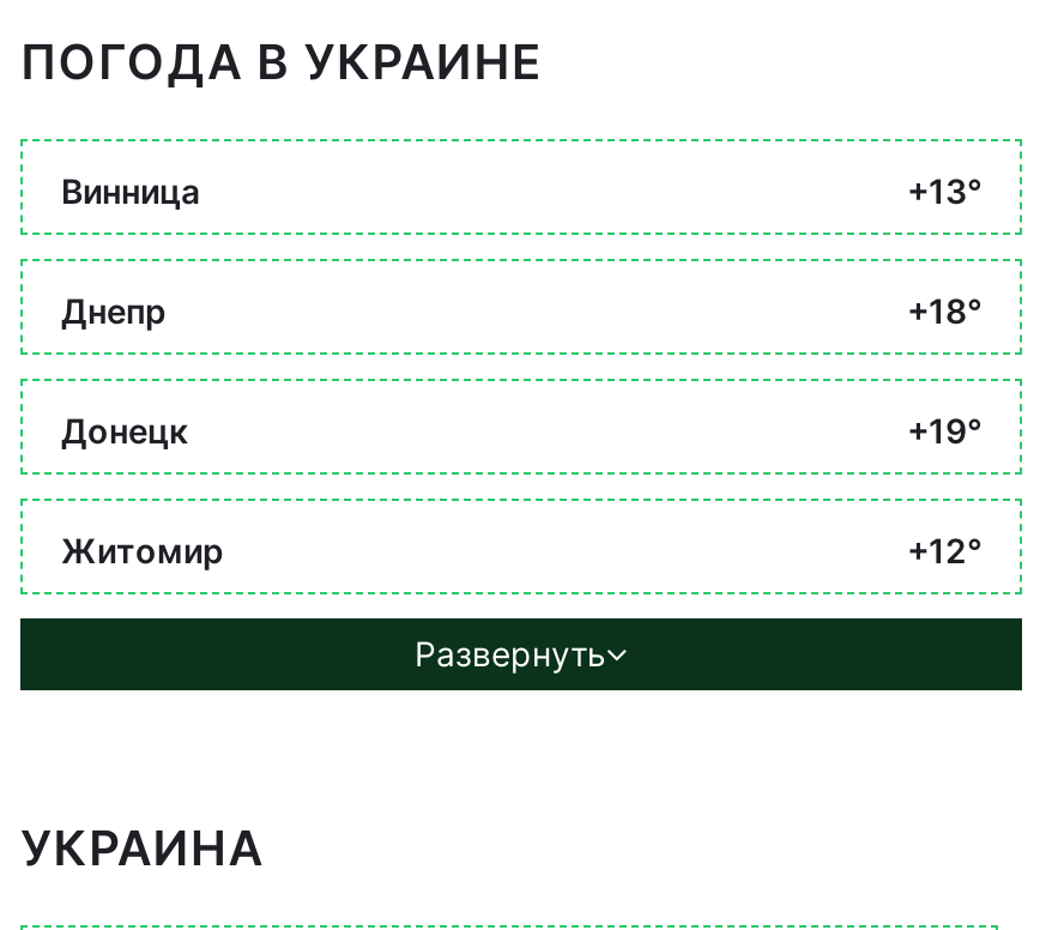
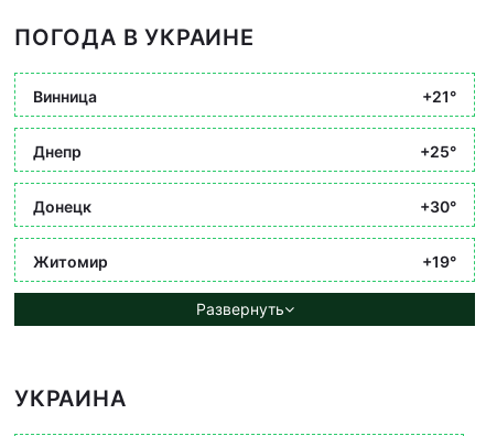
- +13°
+ +21°

- +18°
+ +25°

- +19°
+ +30°

- +12°
+ +19°
